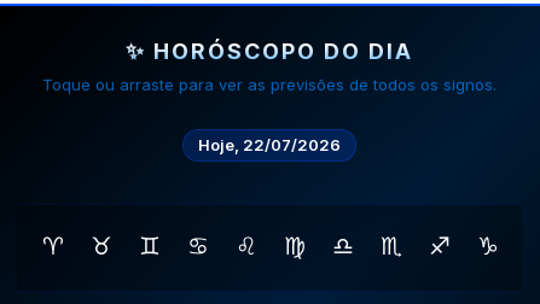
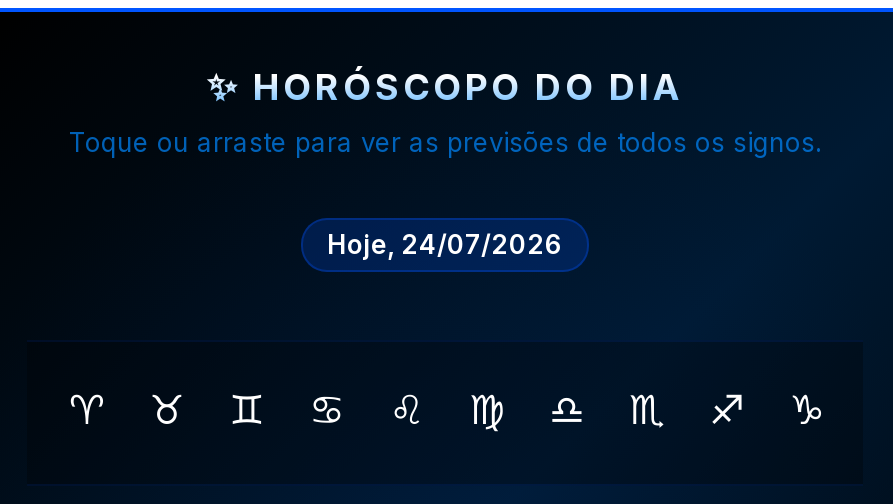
- Hoje, 22/07/2026
+ Hoje, 24/07/2026
